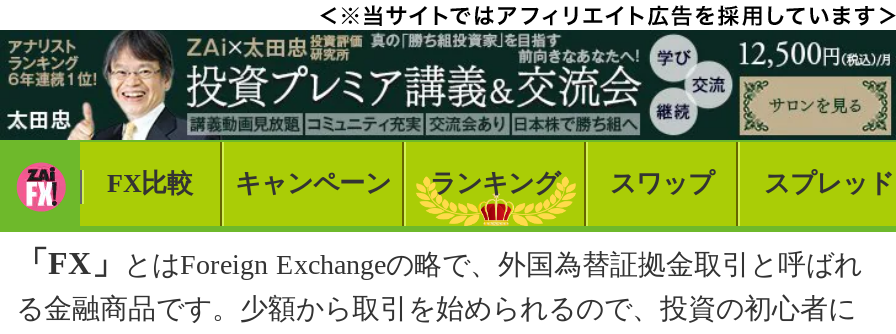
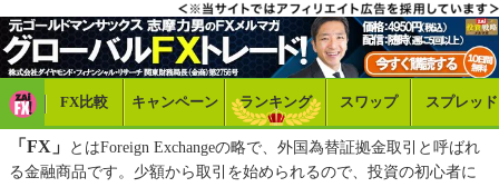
- [image]
+ [image]
